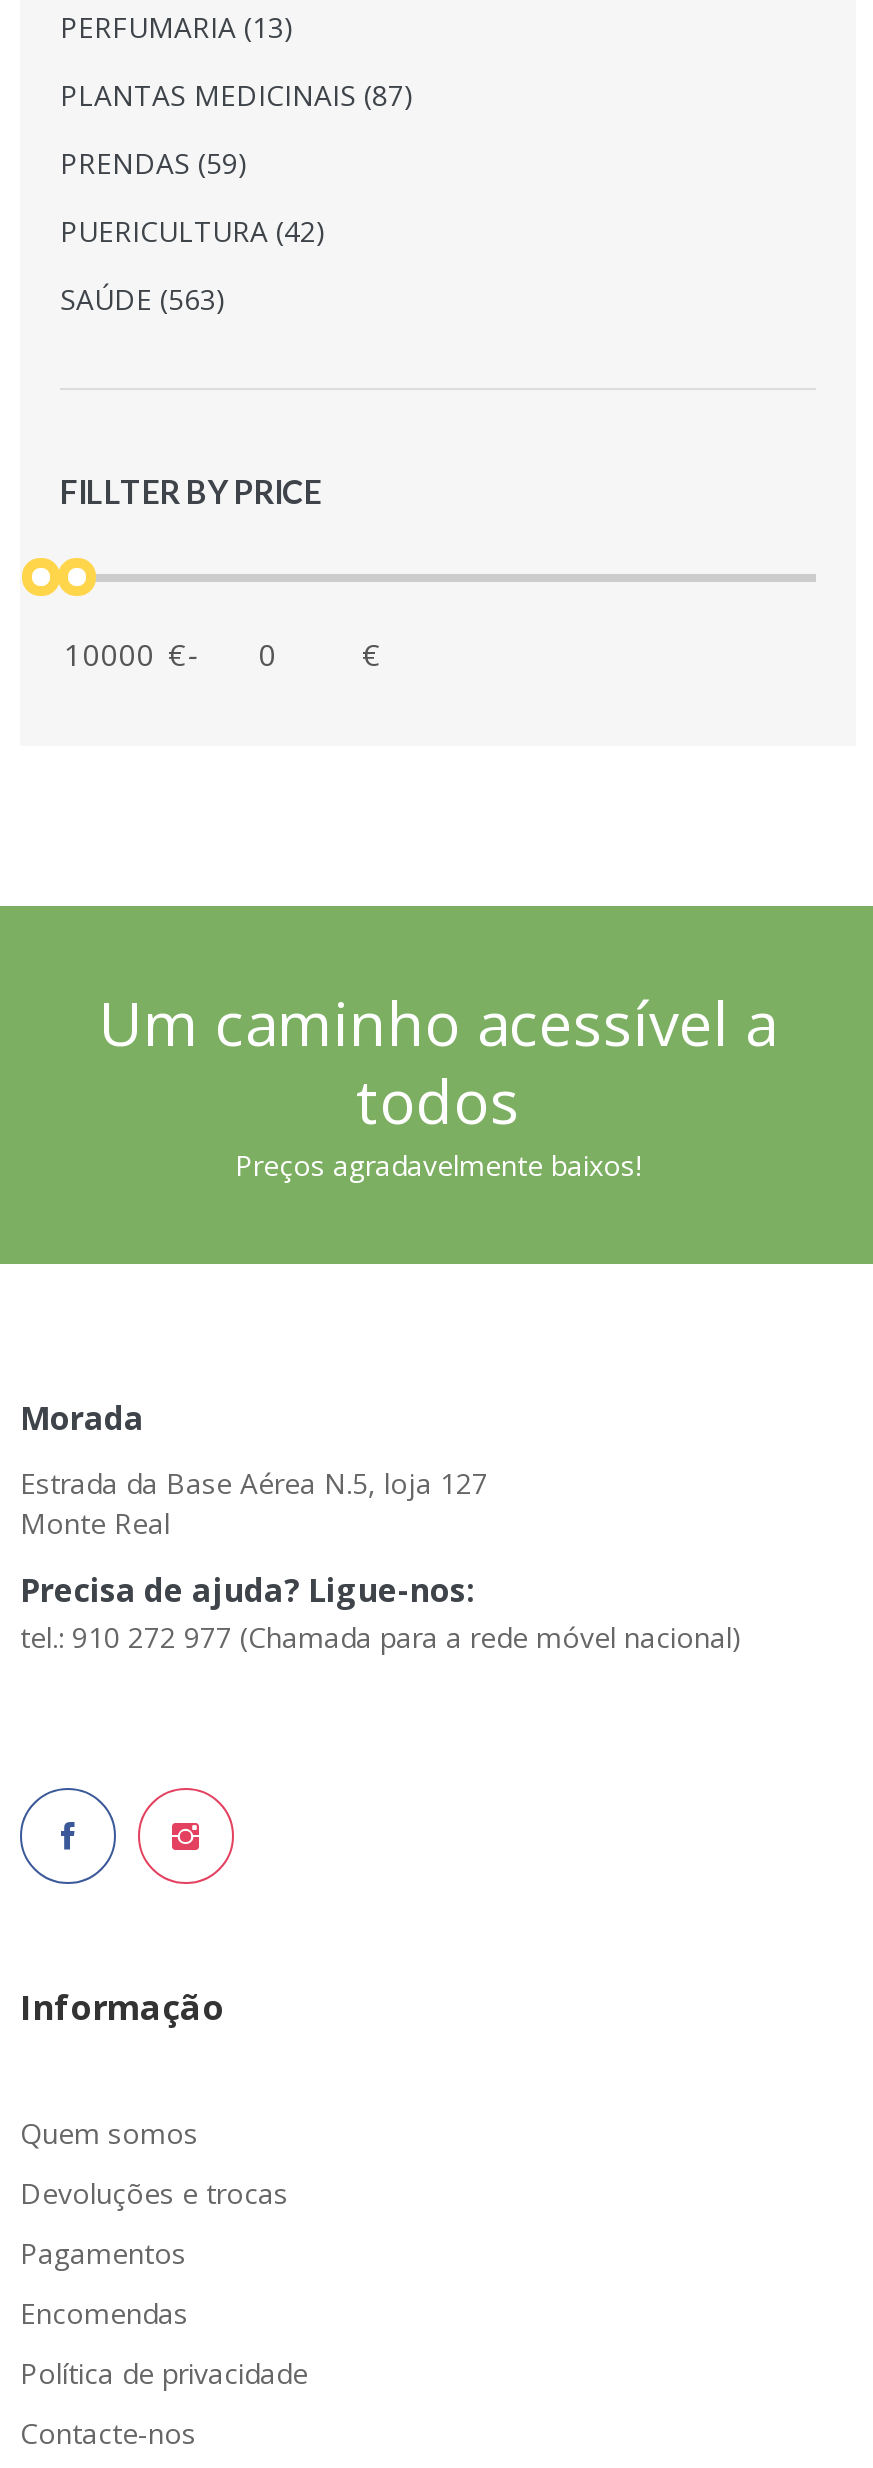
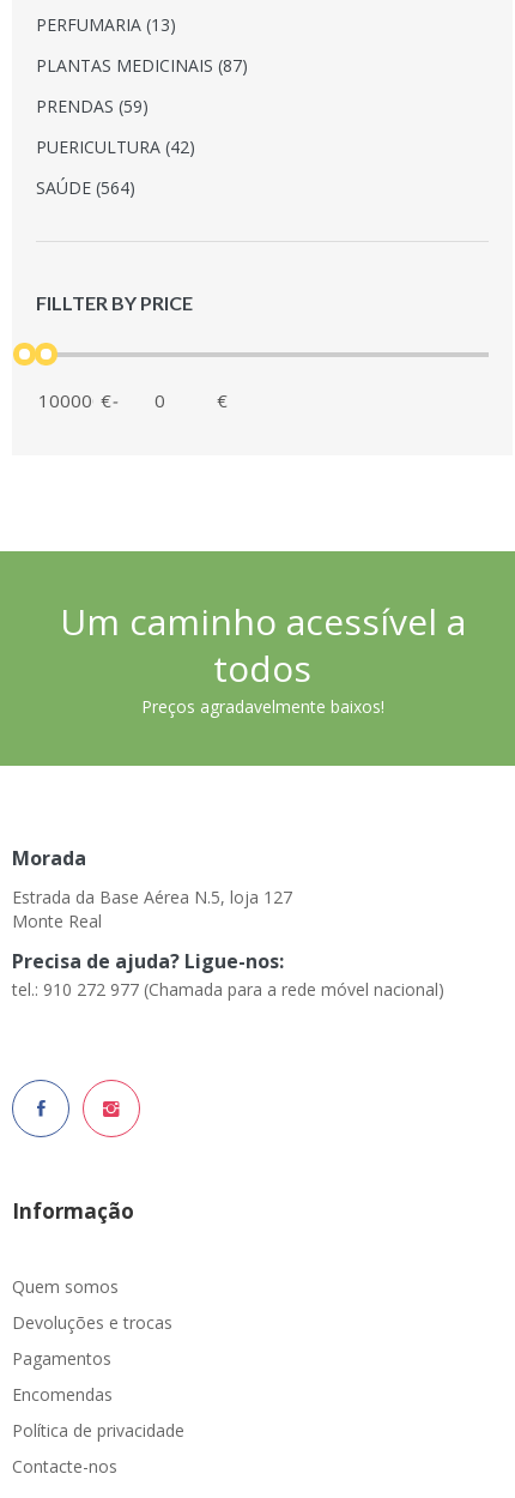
- SAÚDE (563)
+ SAÚDE (564)
